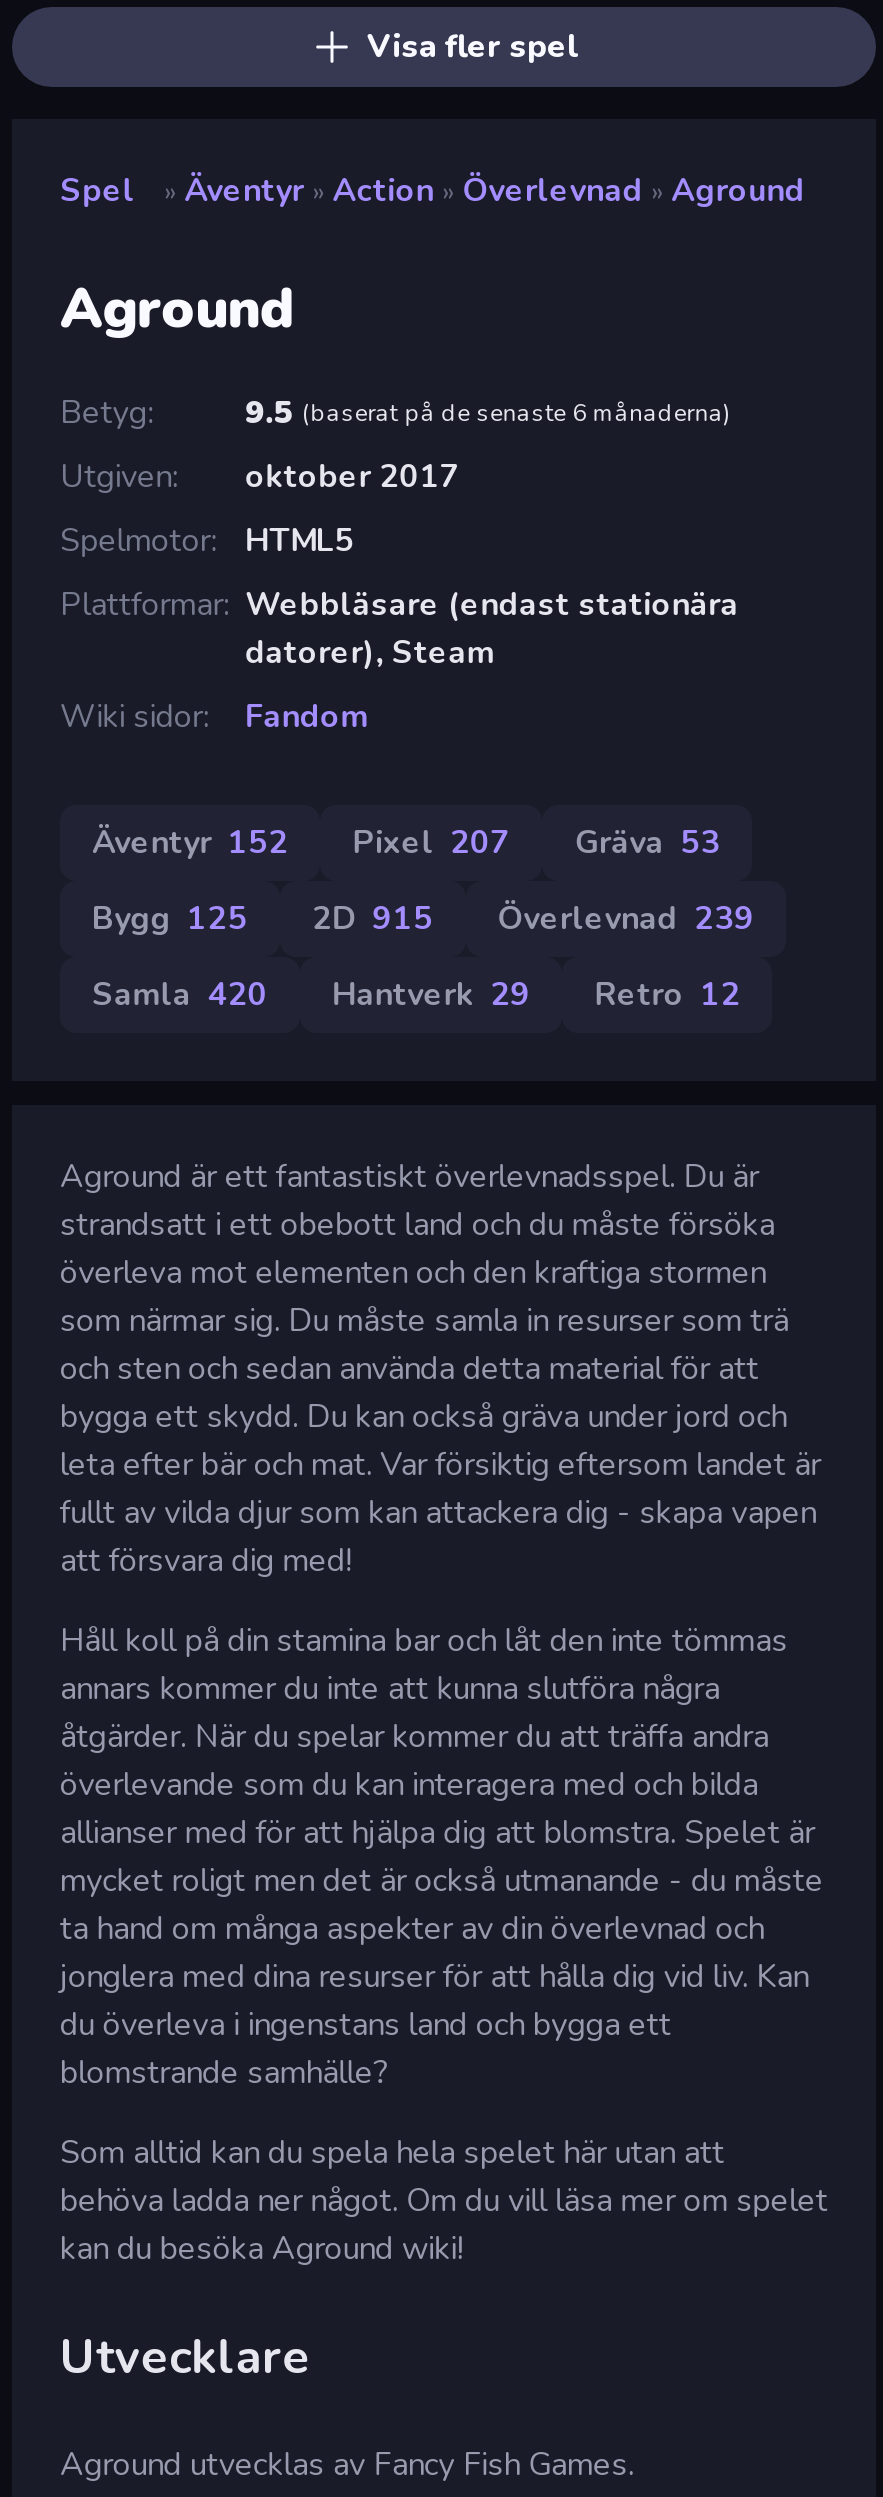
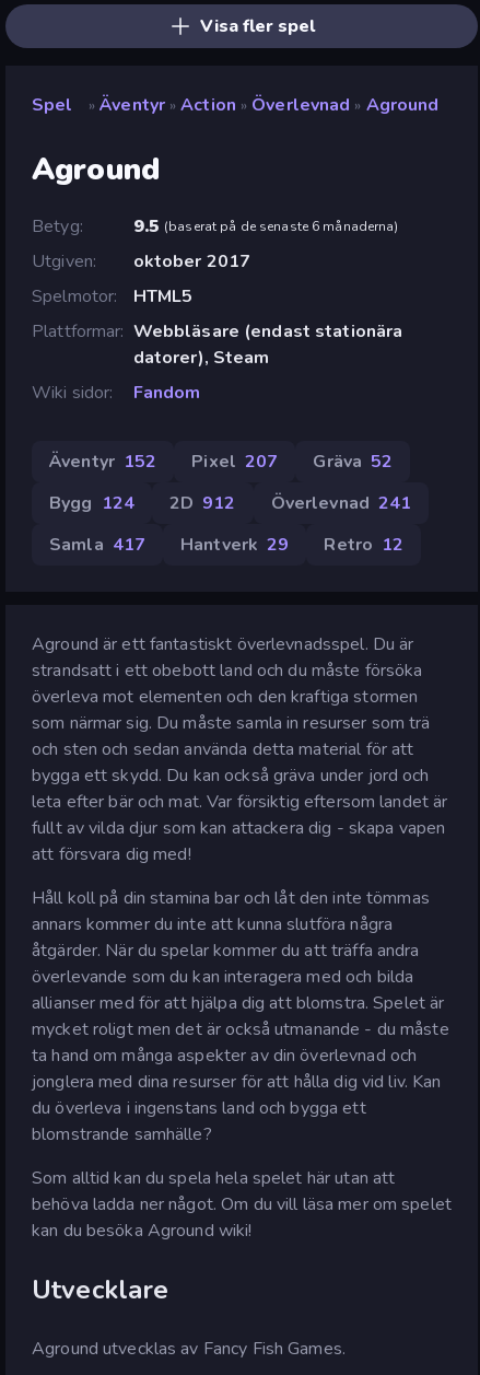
- Äventyr 152 Pixel 207 Gräva 53
+ Äventyr 152 Pixel 207 Gräva 52

- Bygg 125
+ Bygg 124

- 2D 915
+ 2D 912

- Överlevnad 239
+ Överlevnad 241

- Samla 420 Hantverk 29 Retro 12
+ Samla 417 Hantverk 29 Retro 12
